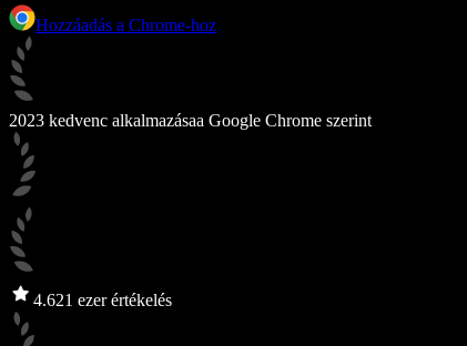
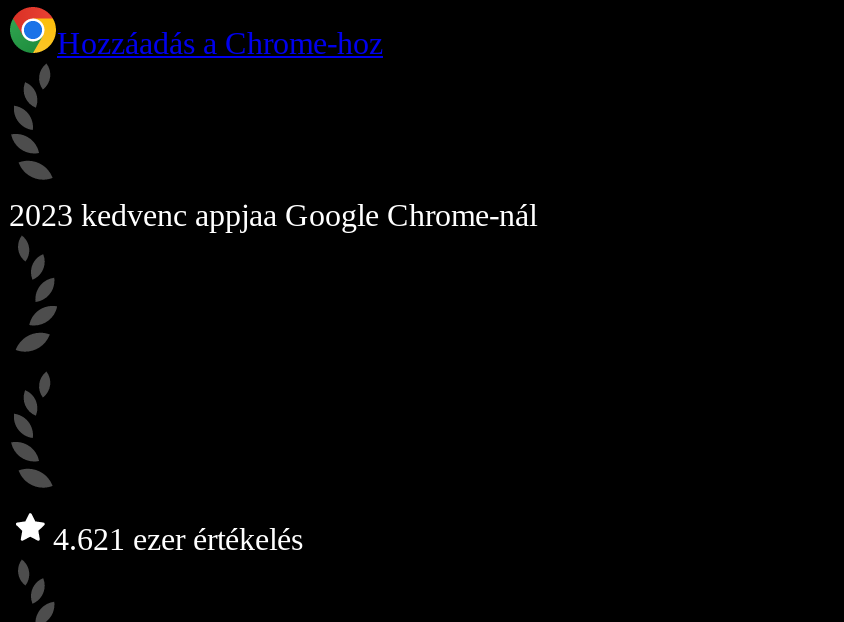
- 2023 kedvenc alkalmazásaa Google Chrome szerint
+ 2023 kedvenc appjaa Google Chrome-nál
